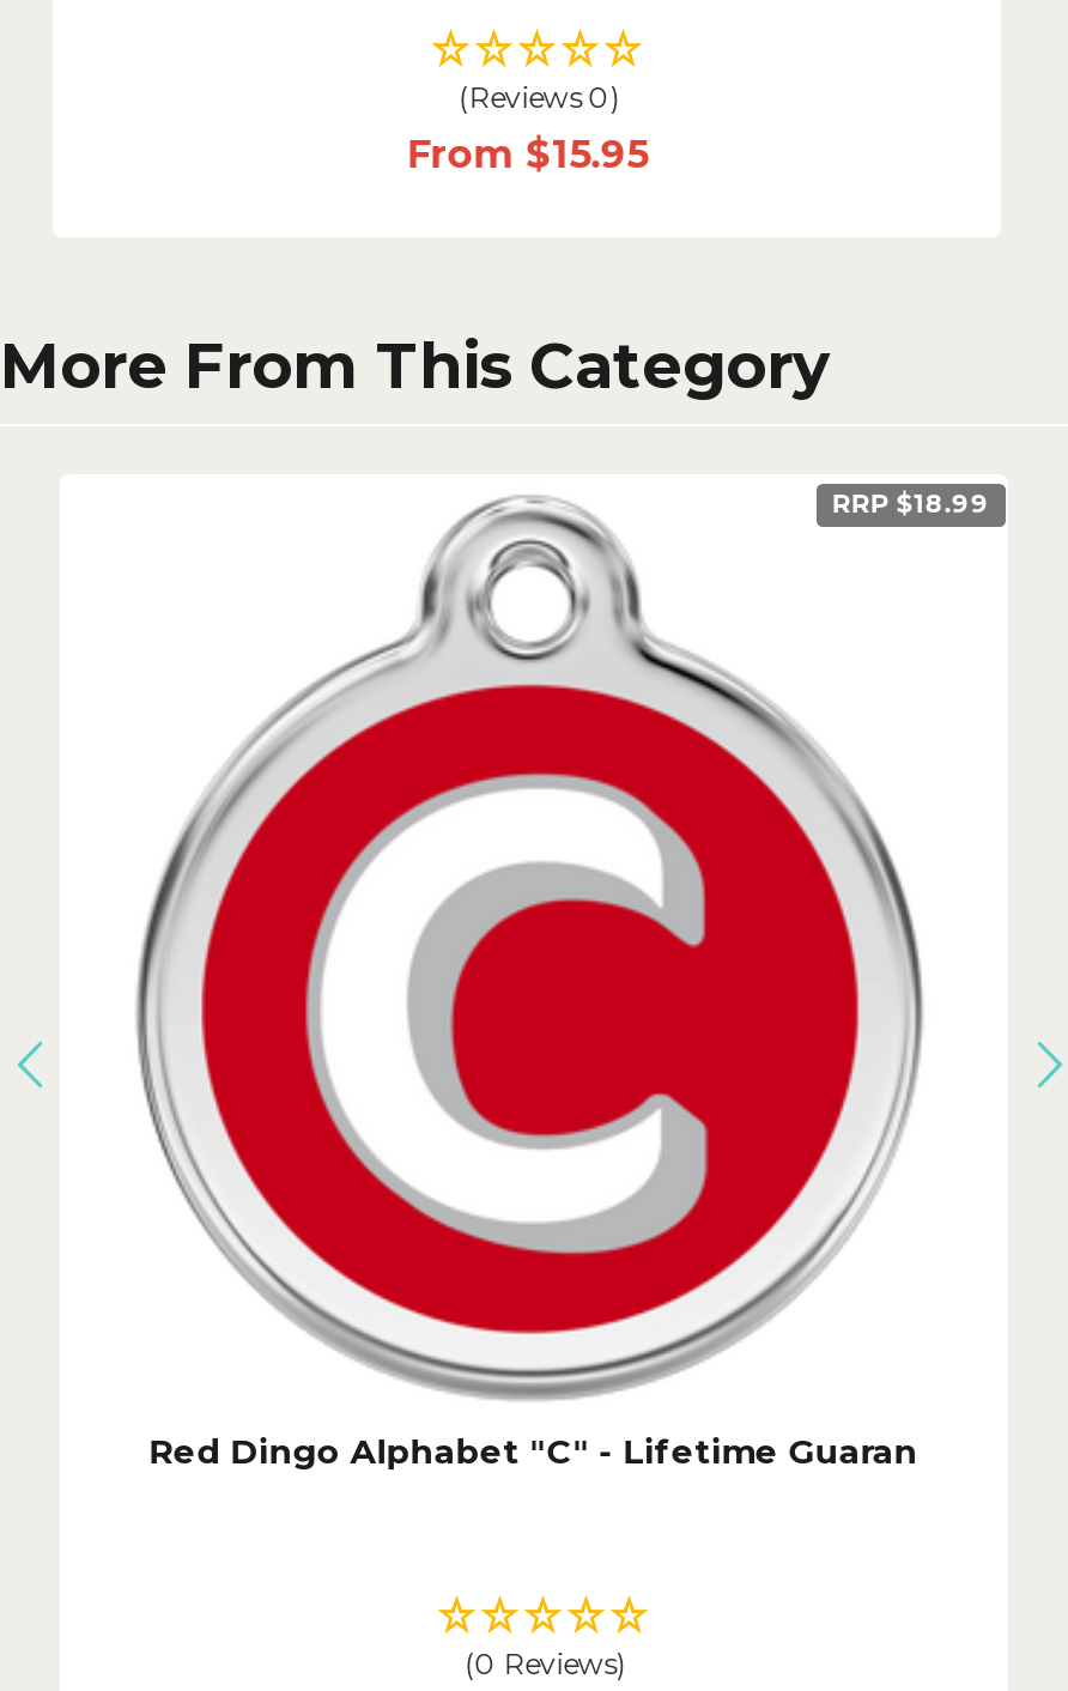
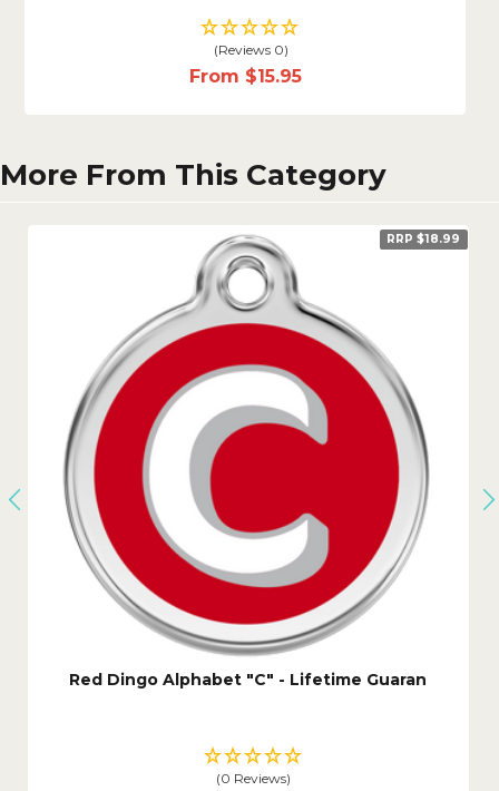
- Red Dingo Alphabet "D" - Lifetime Guaran
+ Red Dingo Alphabet "C" - Lifetime Guaran
